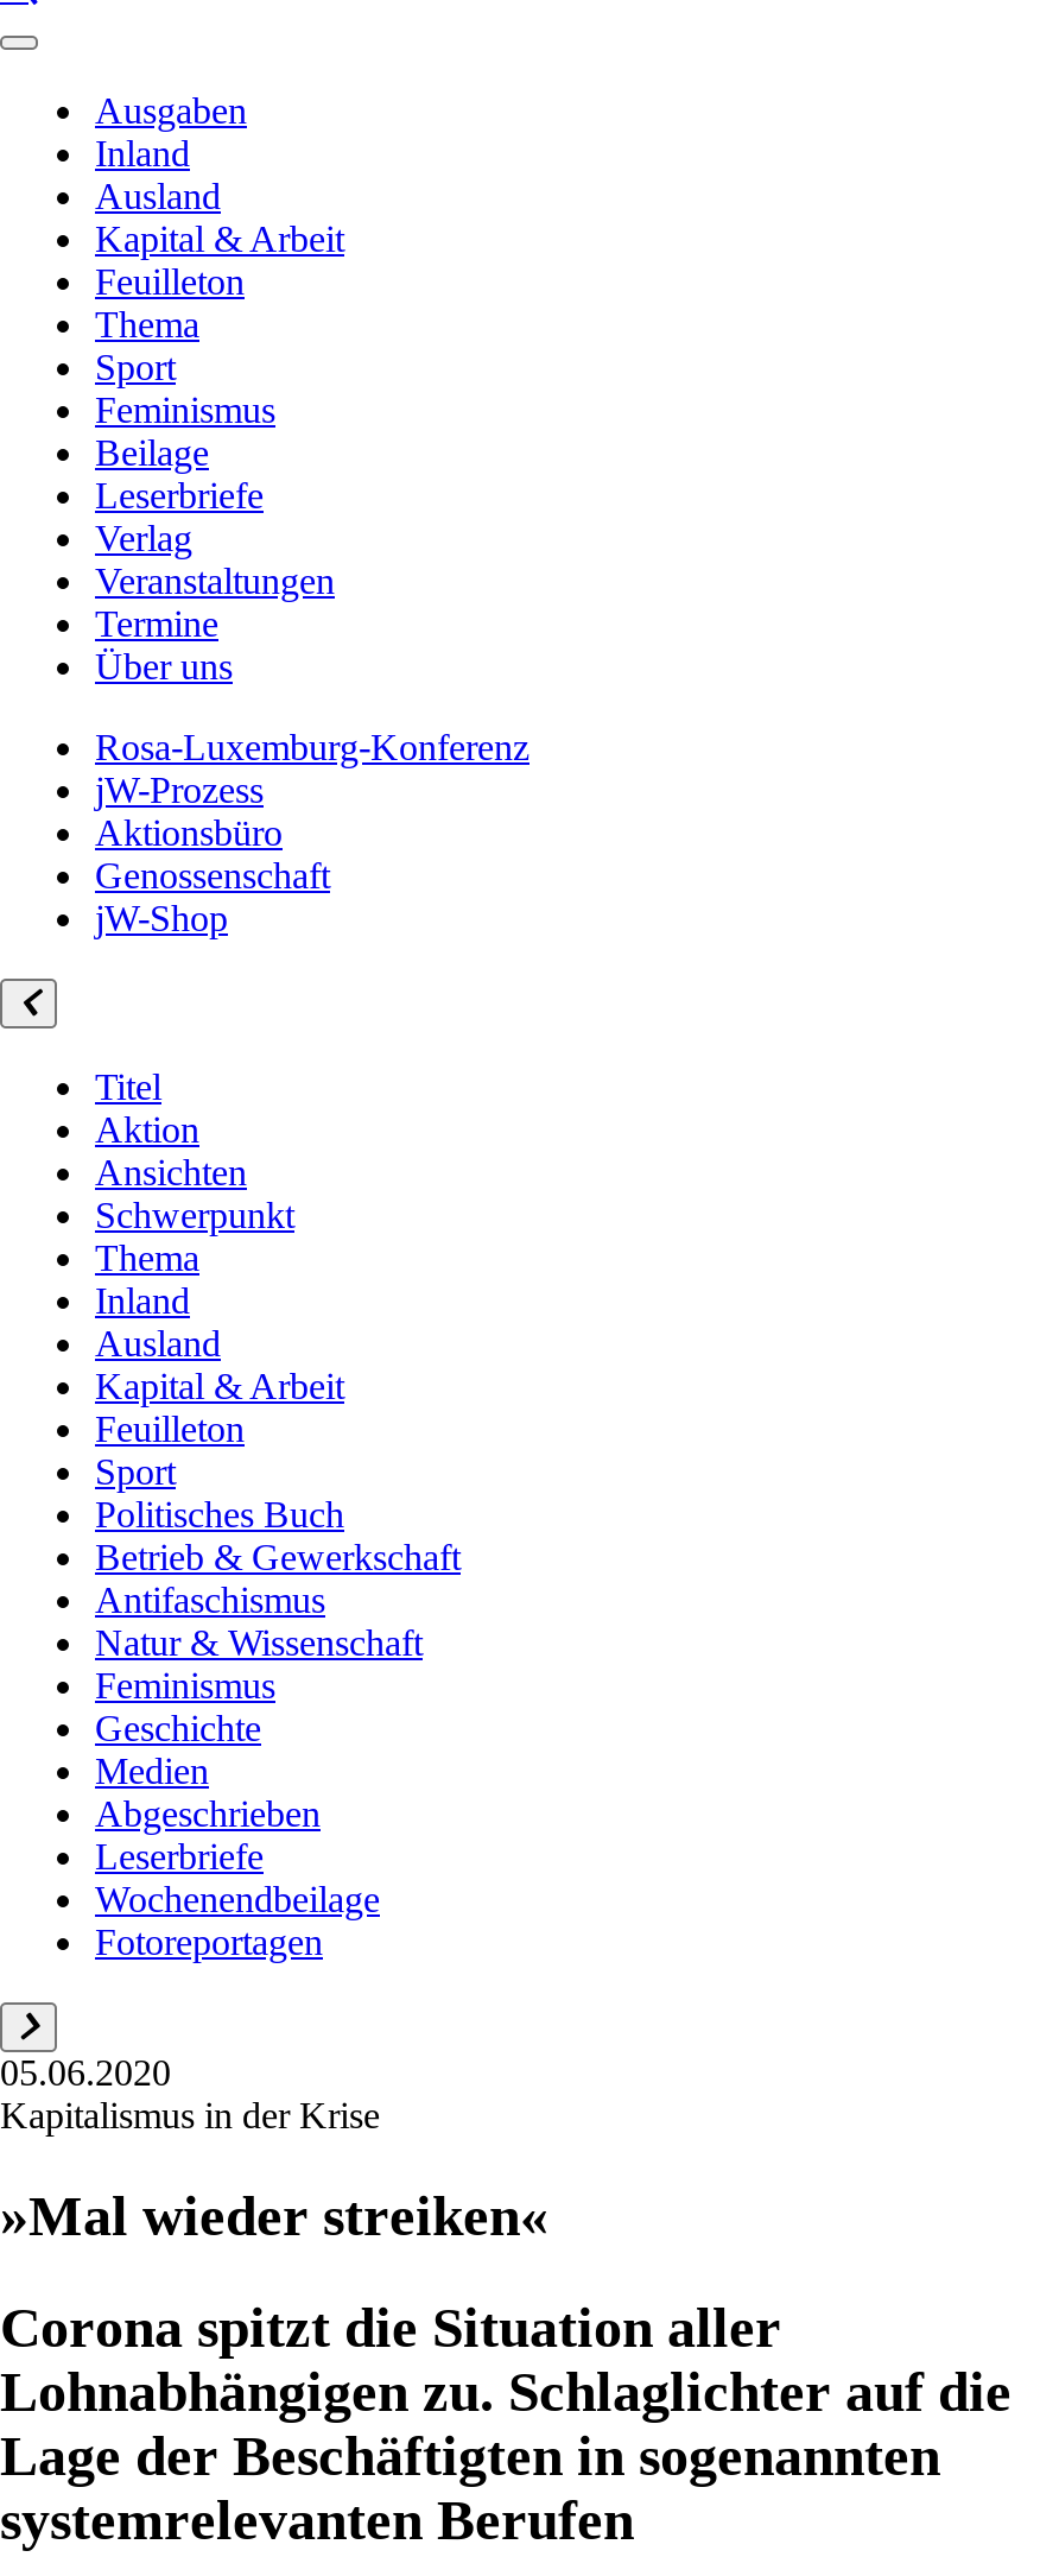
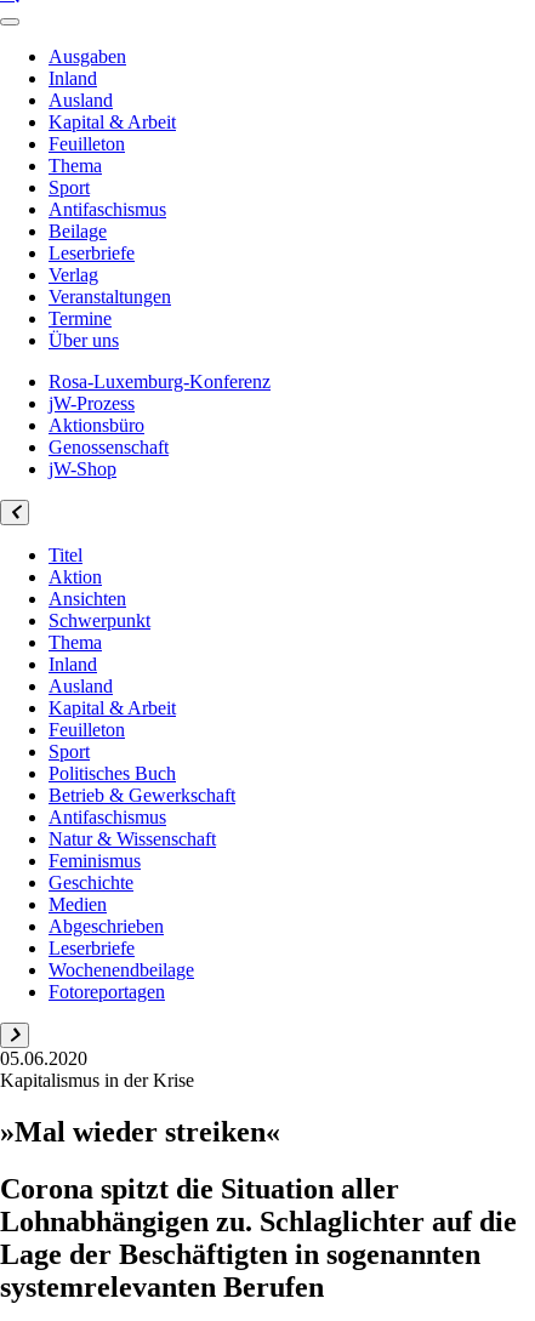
- Feminismus
+ Antifaschismus
